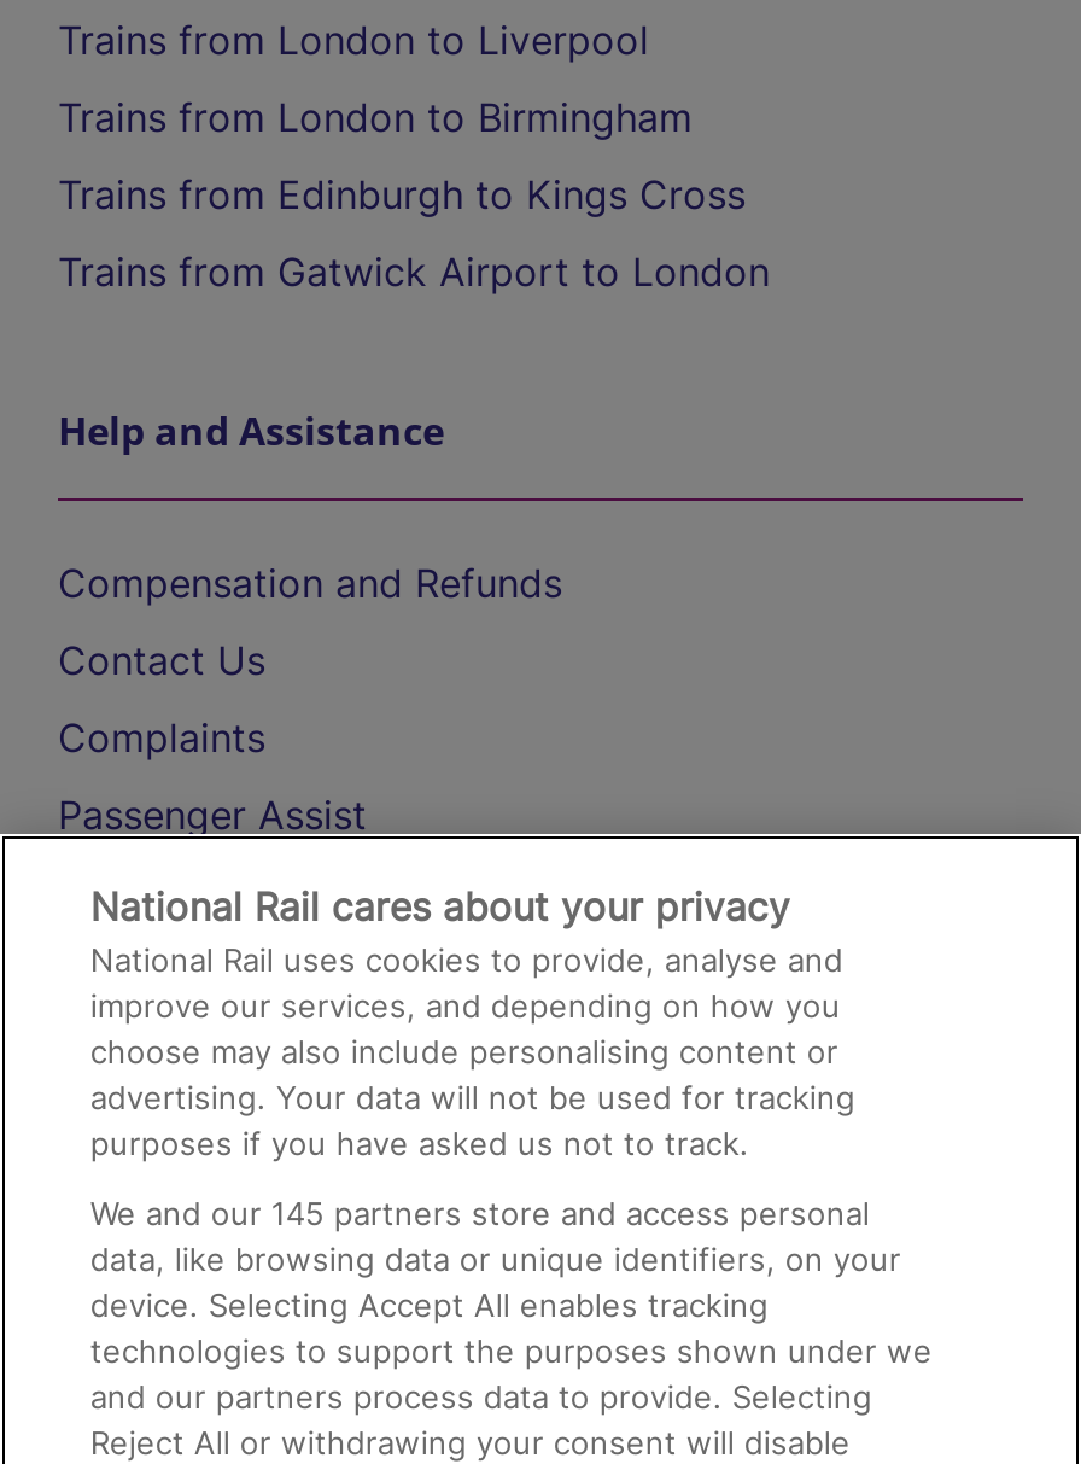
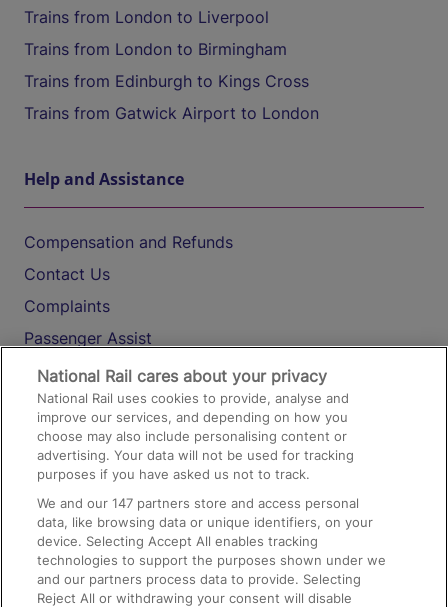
- We and our 145 partners store and access personal
+ We and our 147 partners store and access personal
